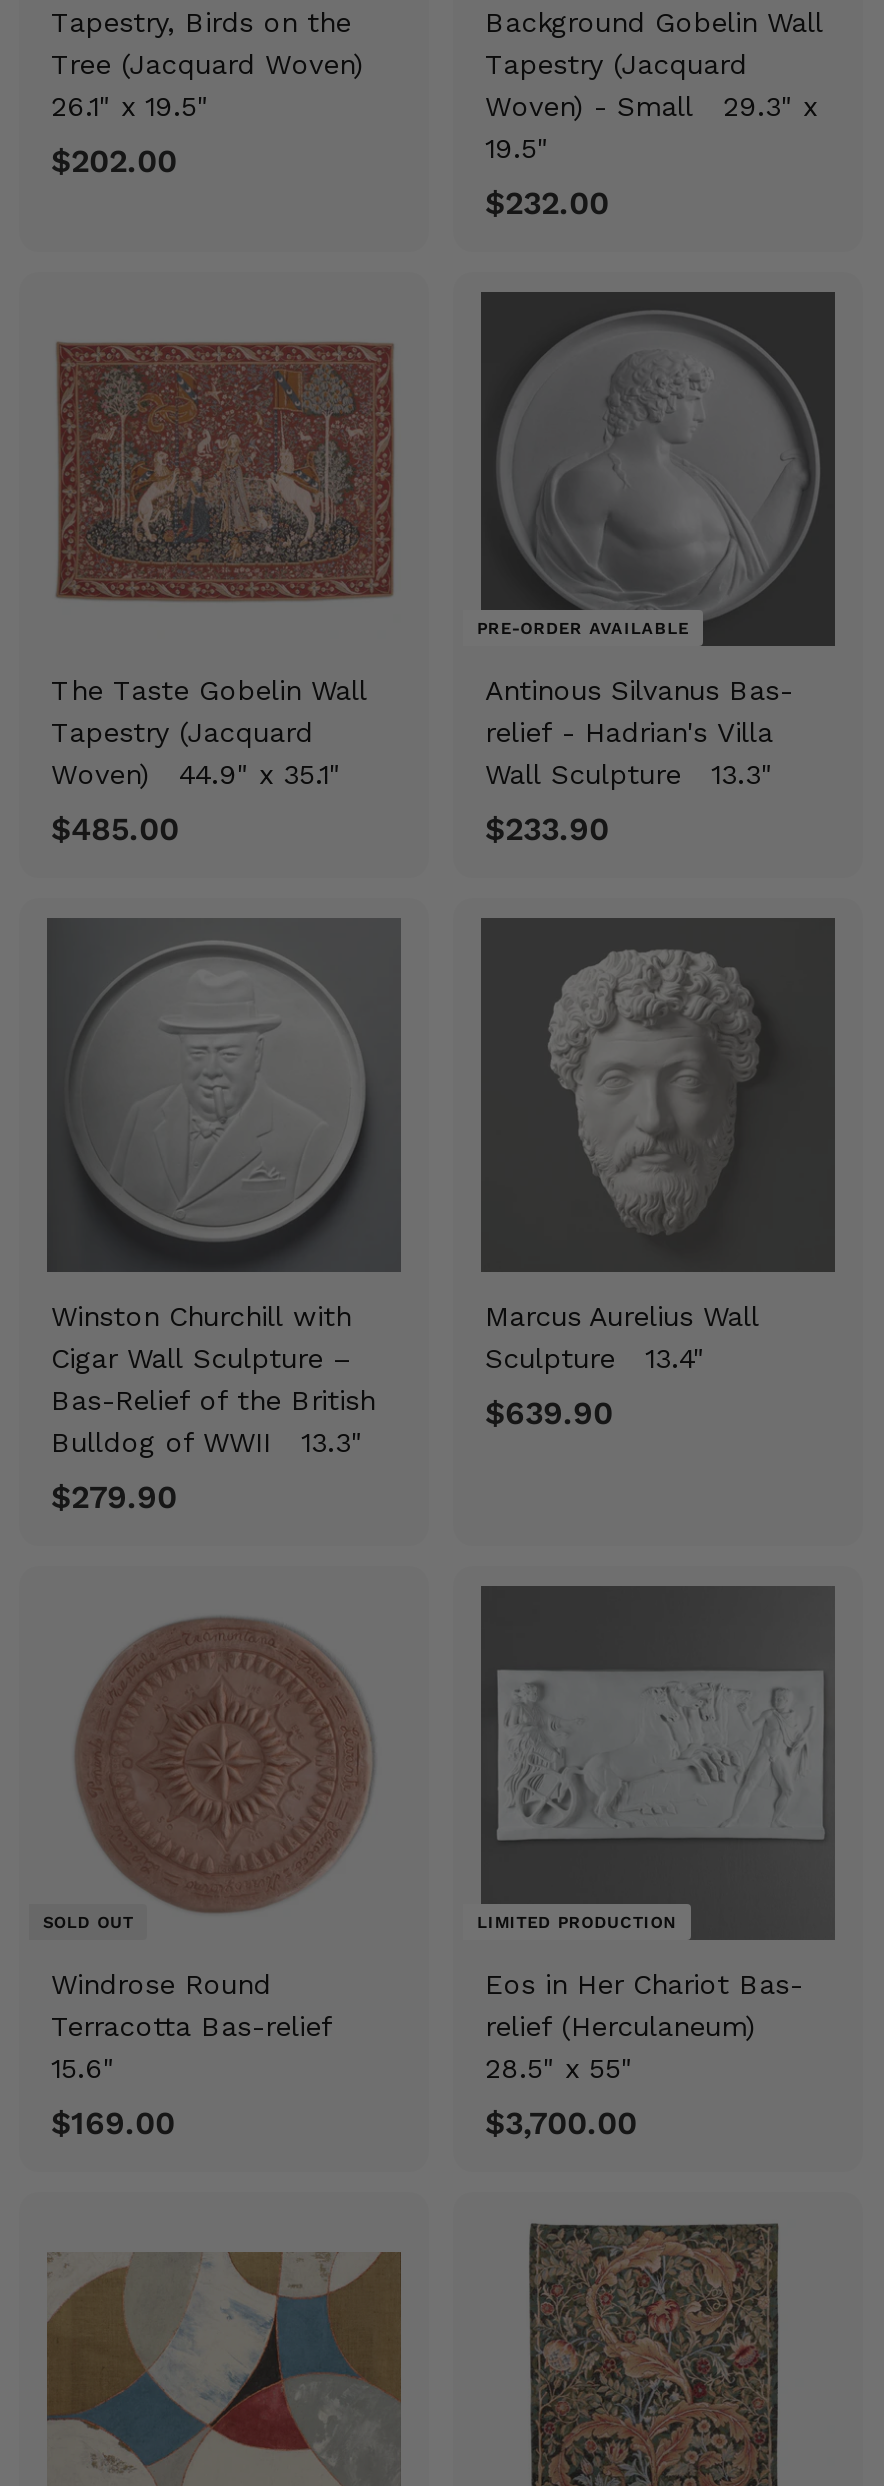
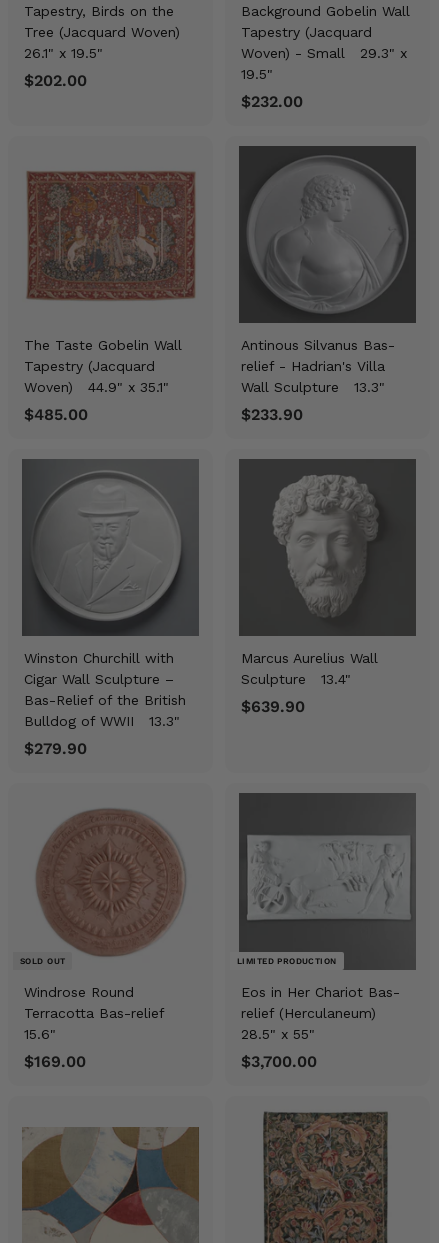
- PRE-ORDER AVAILABLE
